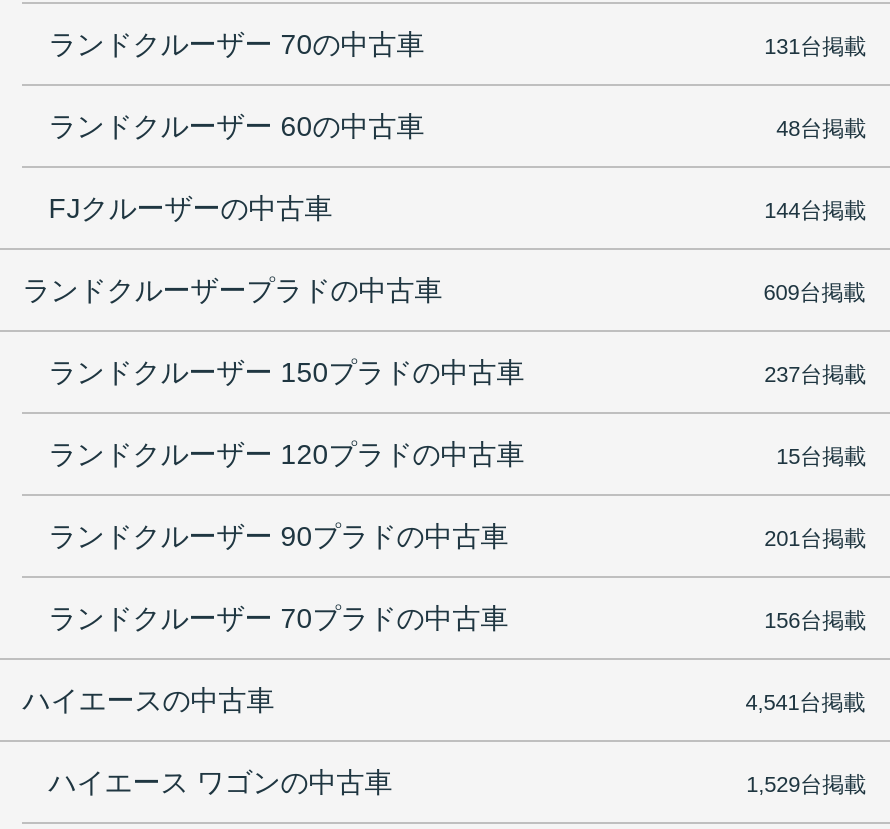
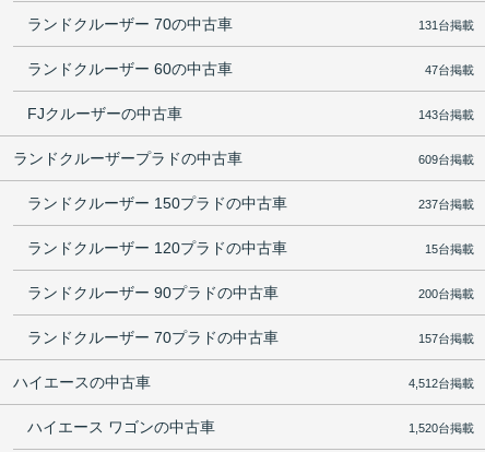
- 48台掲載
+ 47台掲載

- 144台掲載
+ 143台掲載

- 201台掲載
+ 200台掲載

- 156台掲載
+ 157台掲載

- 4,541台掲載
+ 4,512台掲載

- 1,529台掲載
+ 1,520台掲載
